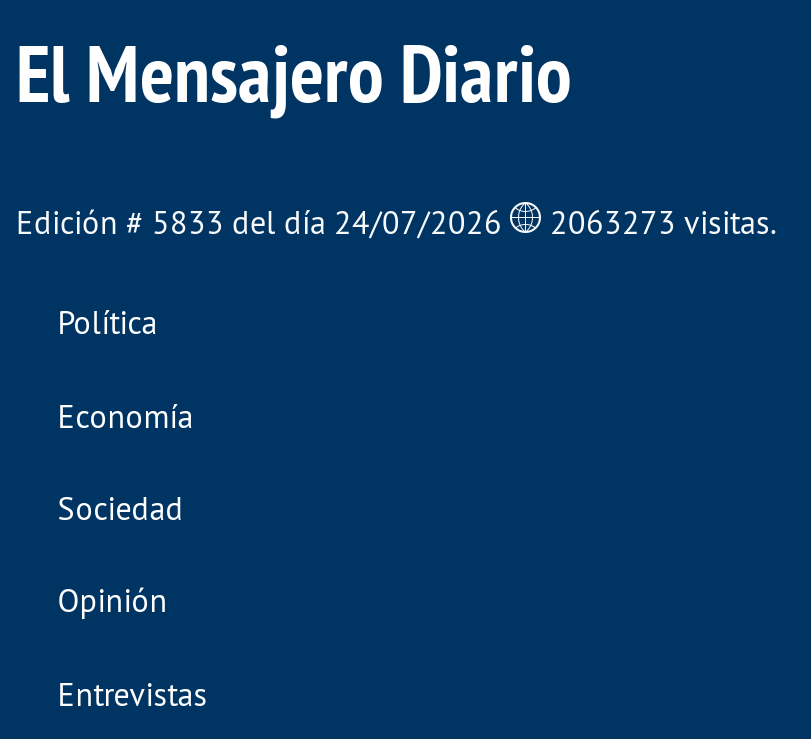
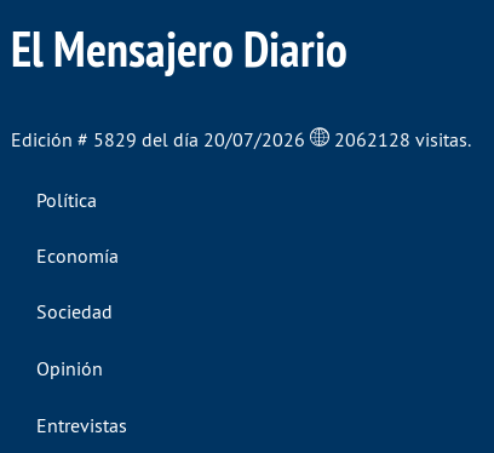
- Edición # 5833 del día 24/07/2026
+ Edición # 5829 del día 20/07/2026

- 2063273 visitas.
+ 2062128 visitas.
